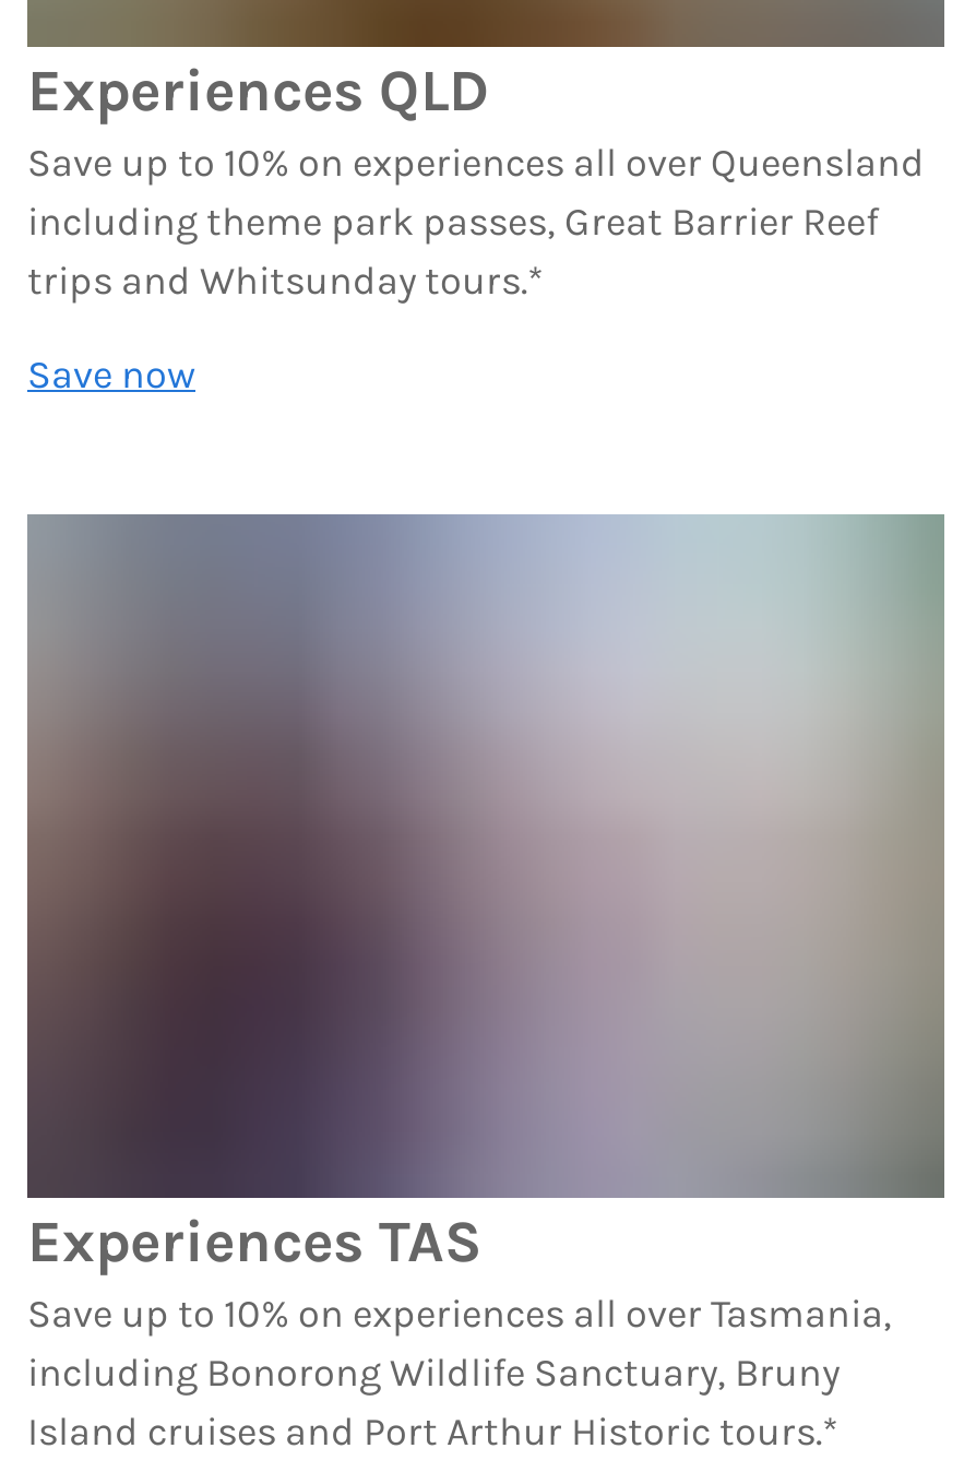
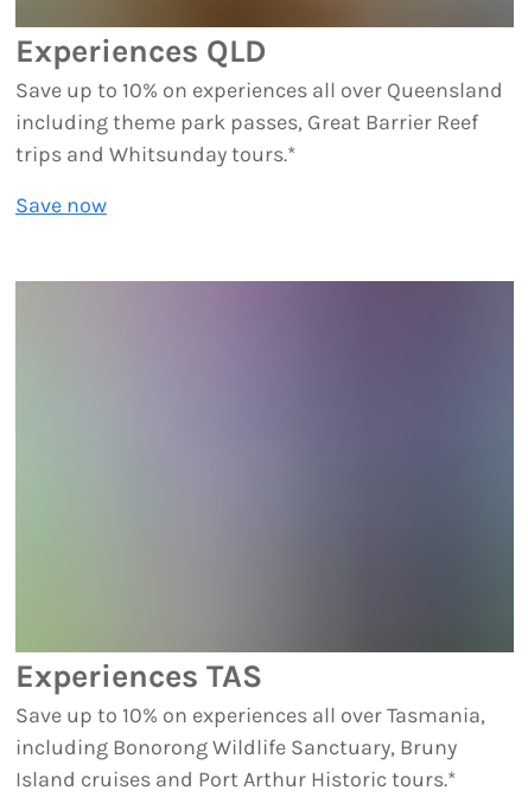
- [image]
+ [image]
